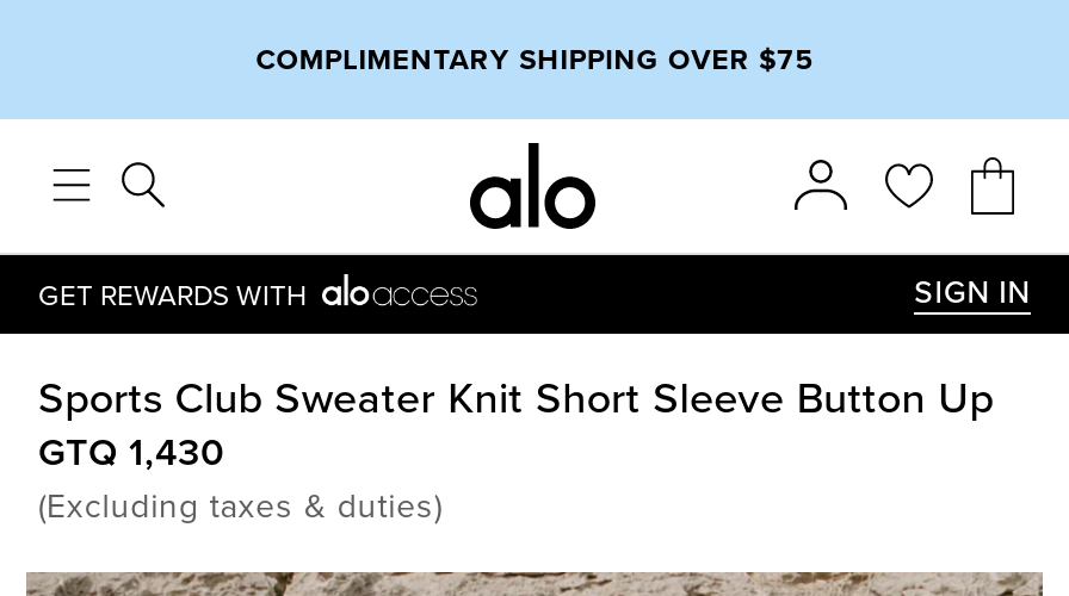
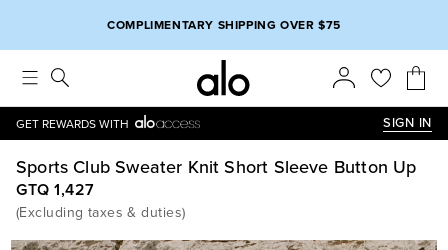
- GTQ 1,430
+ GTQ 1,427
